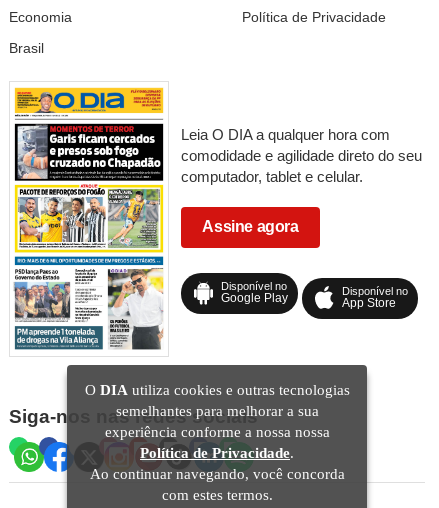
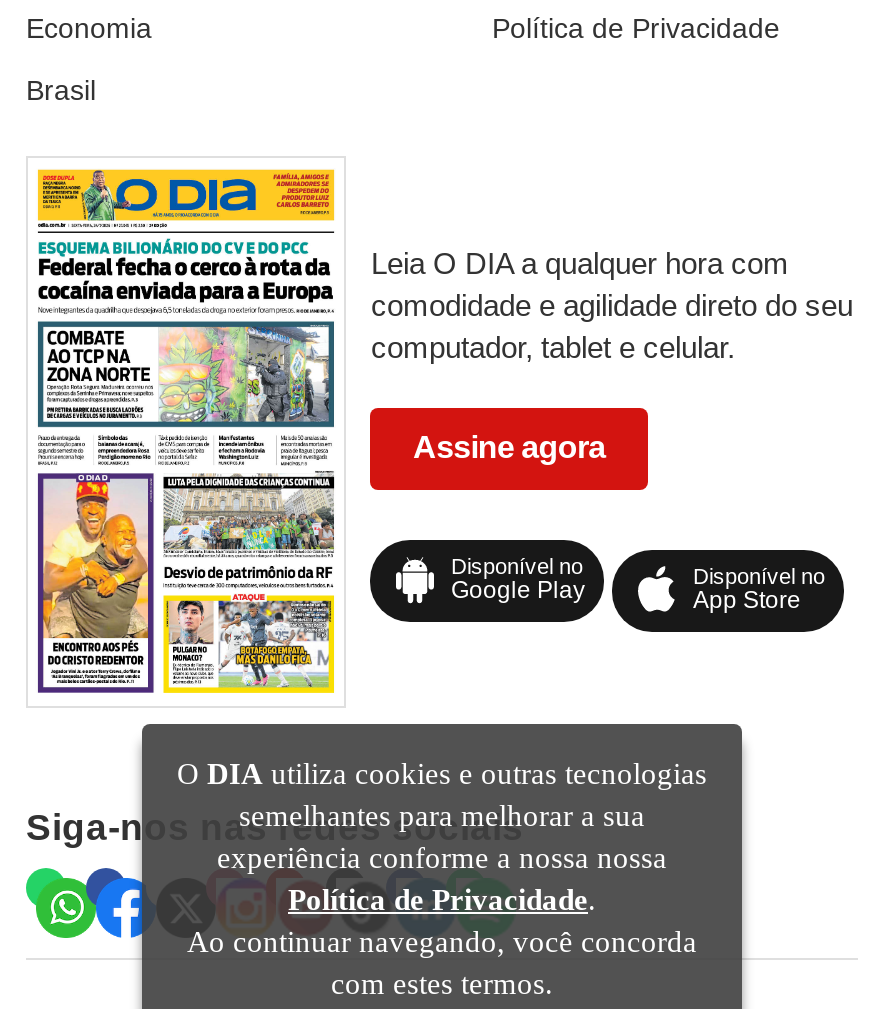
- [image]
+ [image]
